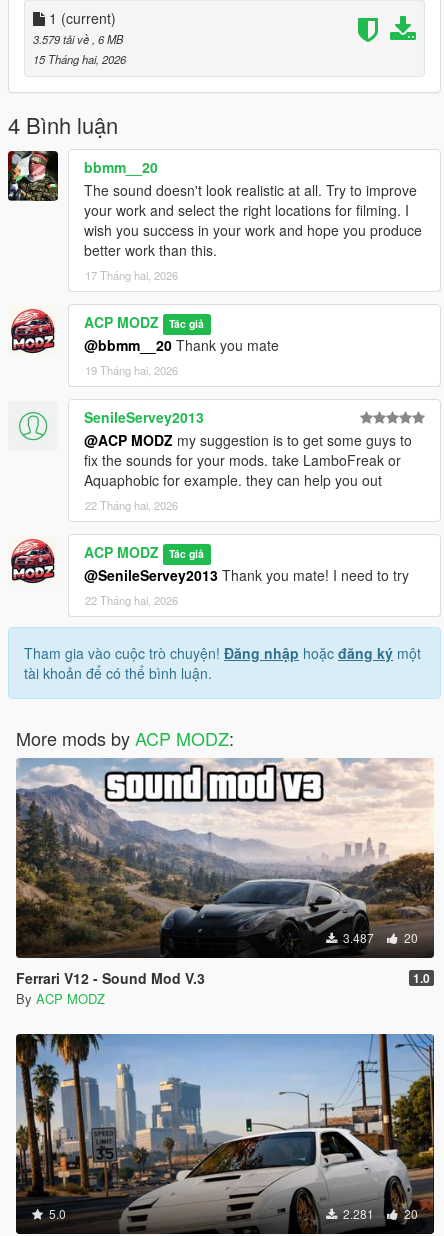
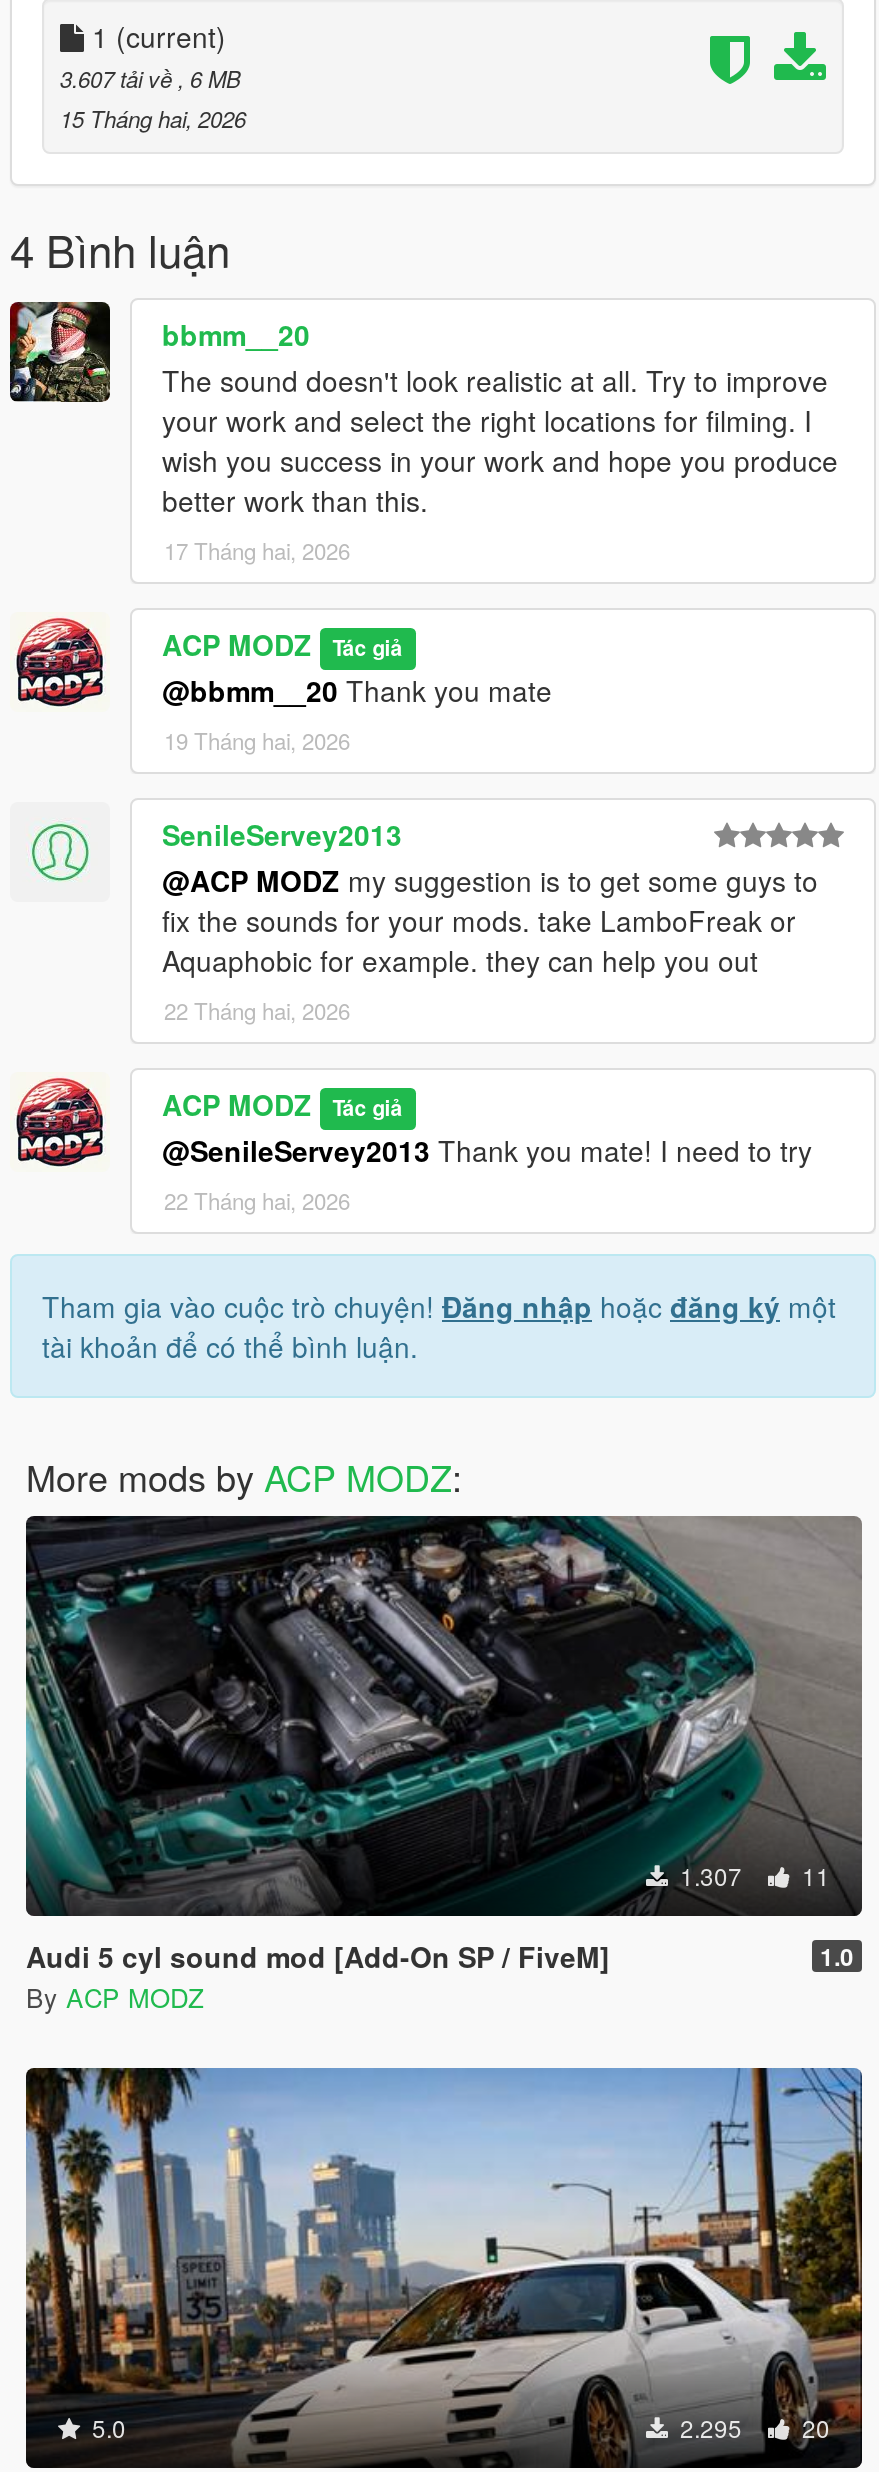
- 3.579 tải về, 6 MB
+ 3.607 tải về, 6 MB

- [image]
- 3.487
- 20
+ [image]
+ 1.307
+ 11

- Ferrari V12 - Sound Mod V.3
+ Audi 5 cyl sound mod [Add-On SP / FiveM]

- 2.281
+ 2.295
